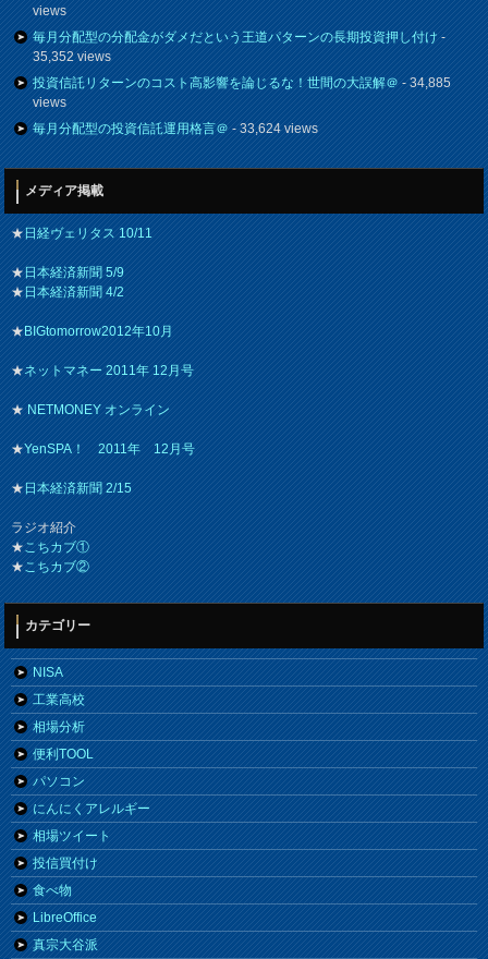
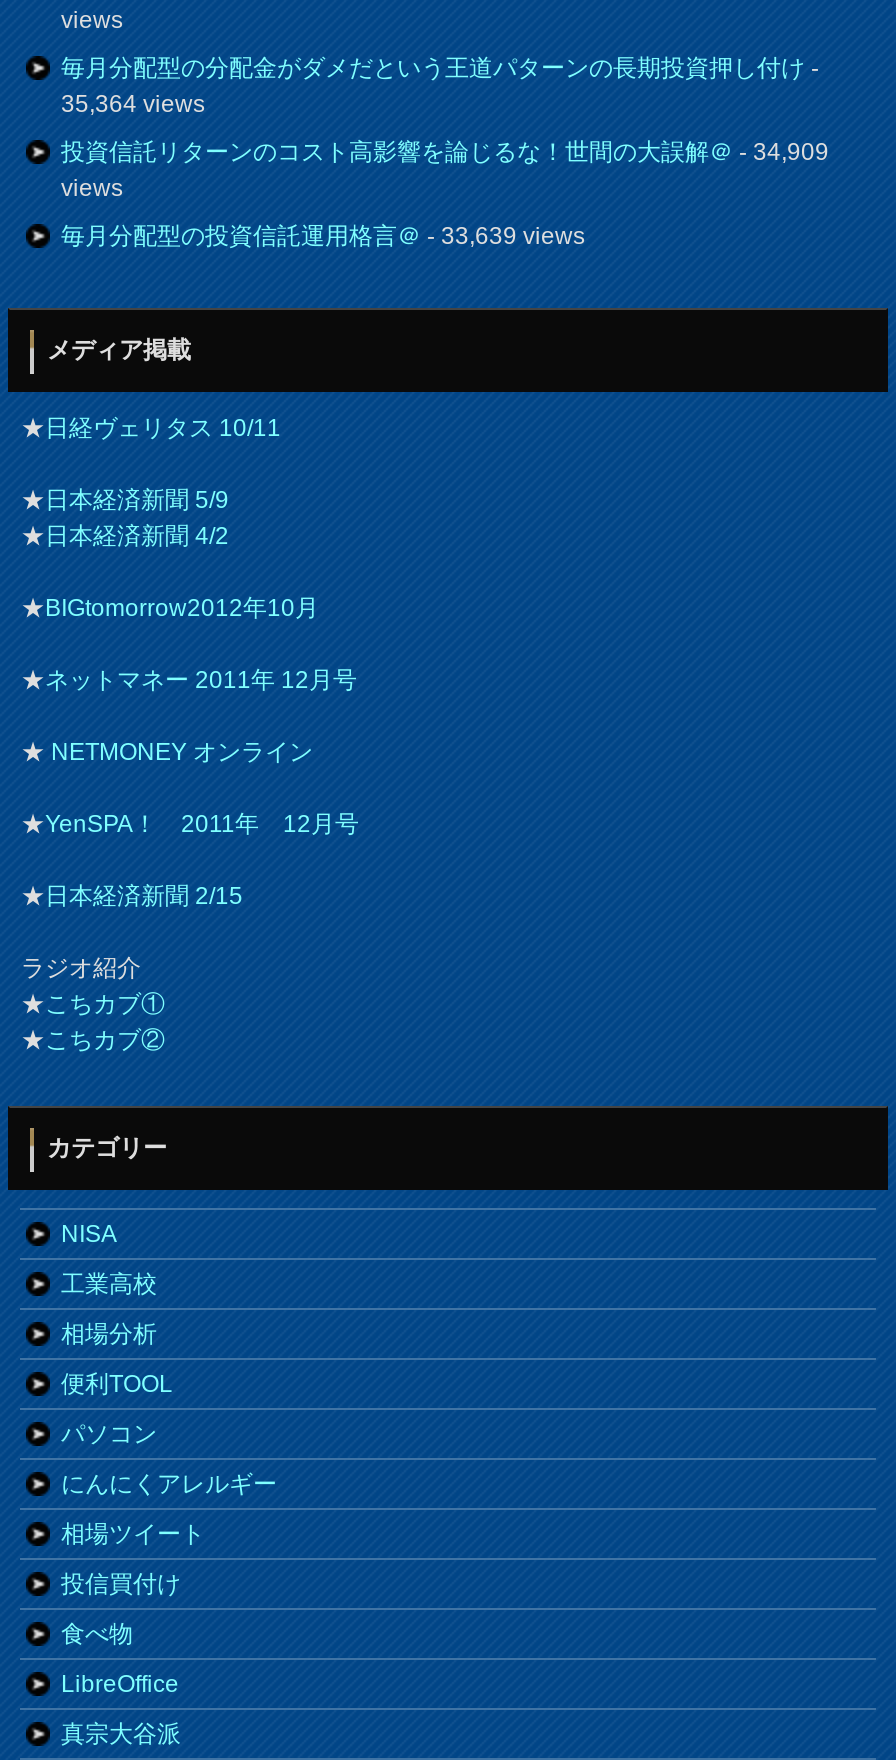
- 35,352 views
+ 35,364 views

- 投資信託リターンのコスト高影響を論じるな！世間の大誤解＠- 34,885
+ 投資信託リターンのコスト高影響を論じるな！世間の大誤解＠- 34,909

- 毎月分配型の投資信託運用格言＠- 33,624 views
+ 毎月分配型の投資信託運用格言＠- 33,639 views
